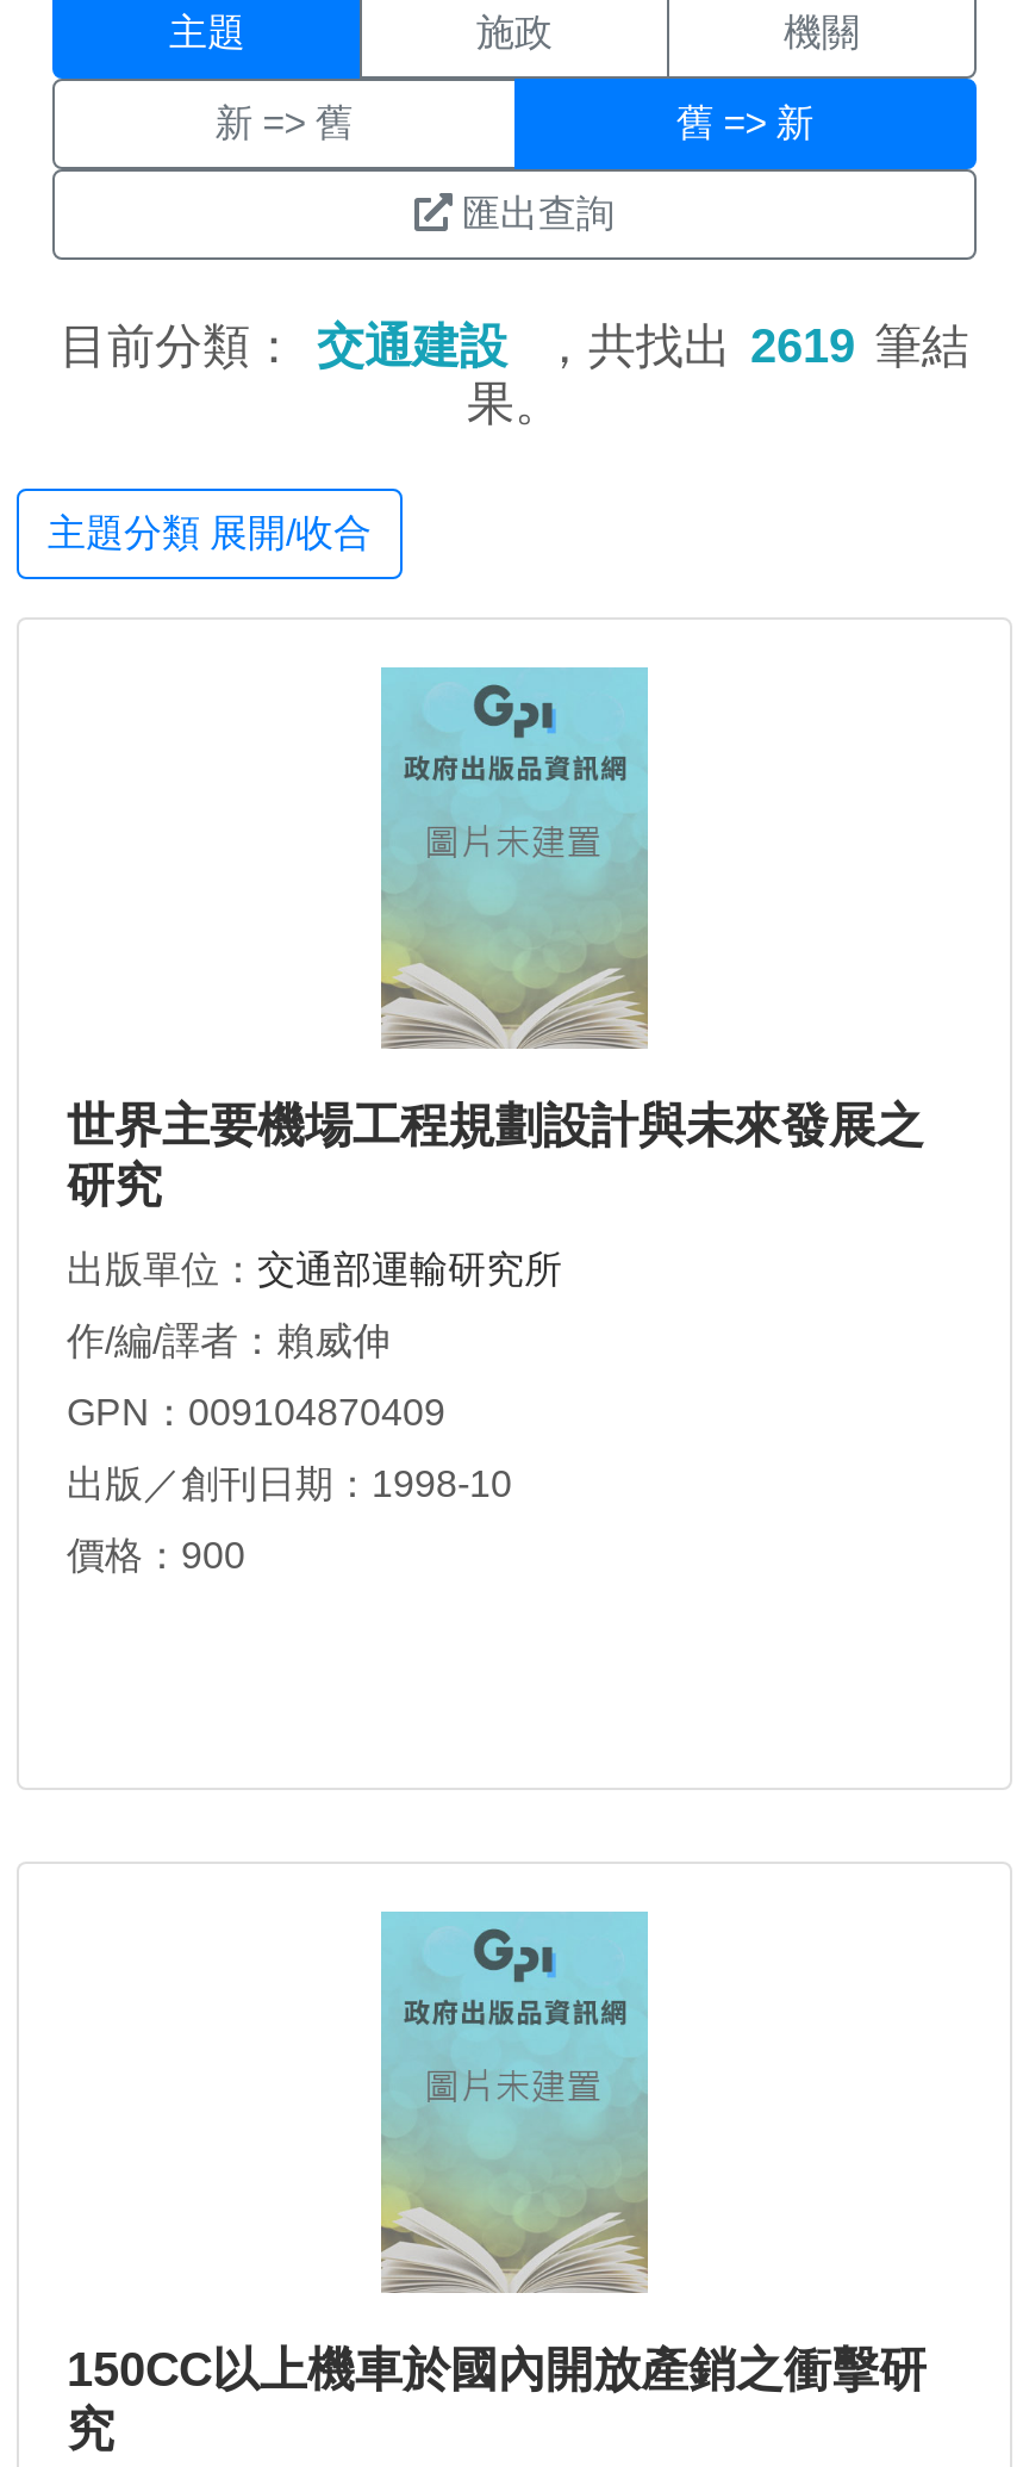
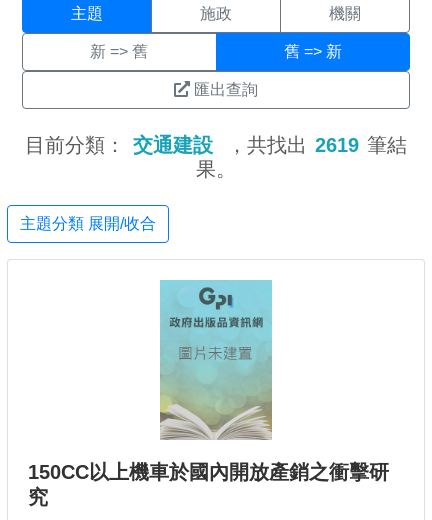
- 世界主要機場工程規劃設計與未來發展之
- 研究
- 出版單位：交通部運輸研究所
- 作/編/譯者：賴威伸
- GPN：009104870409
- 出版／創刊日期：1998-10
- 價格：900
